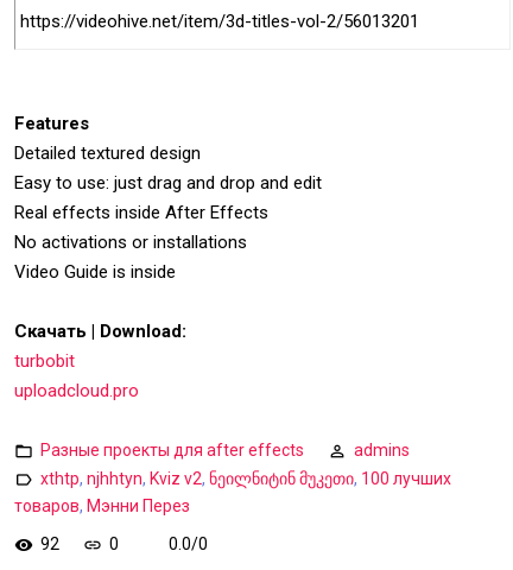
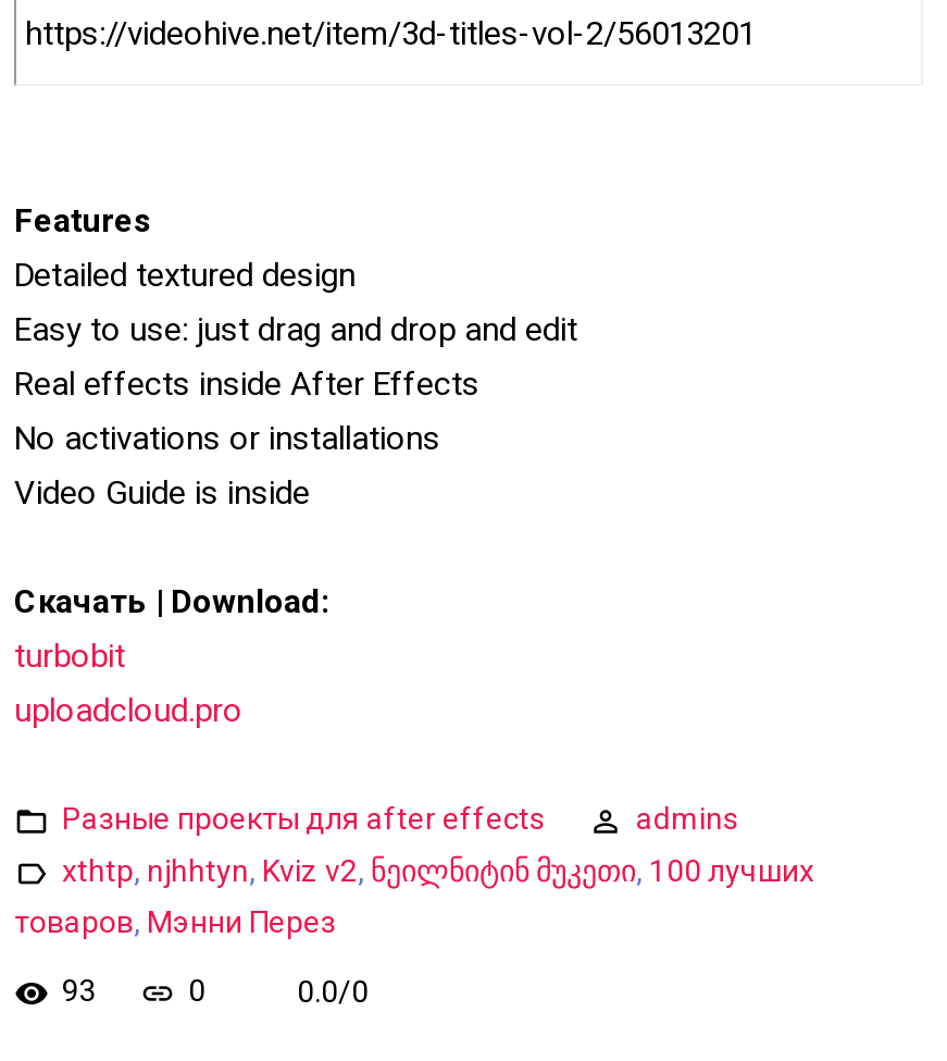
- 92
+ 93
